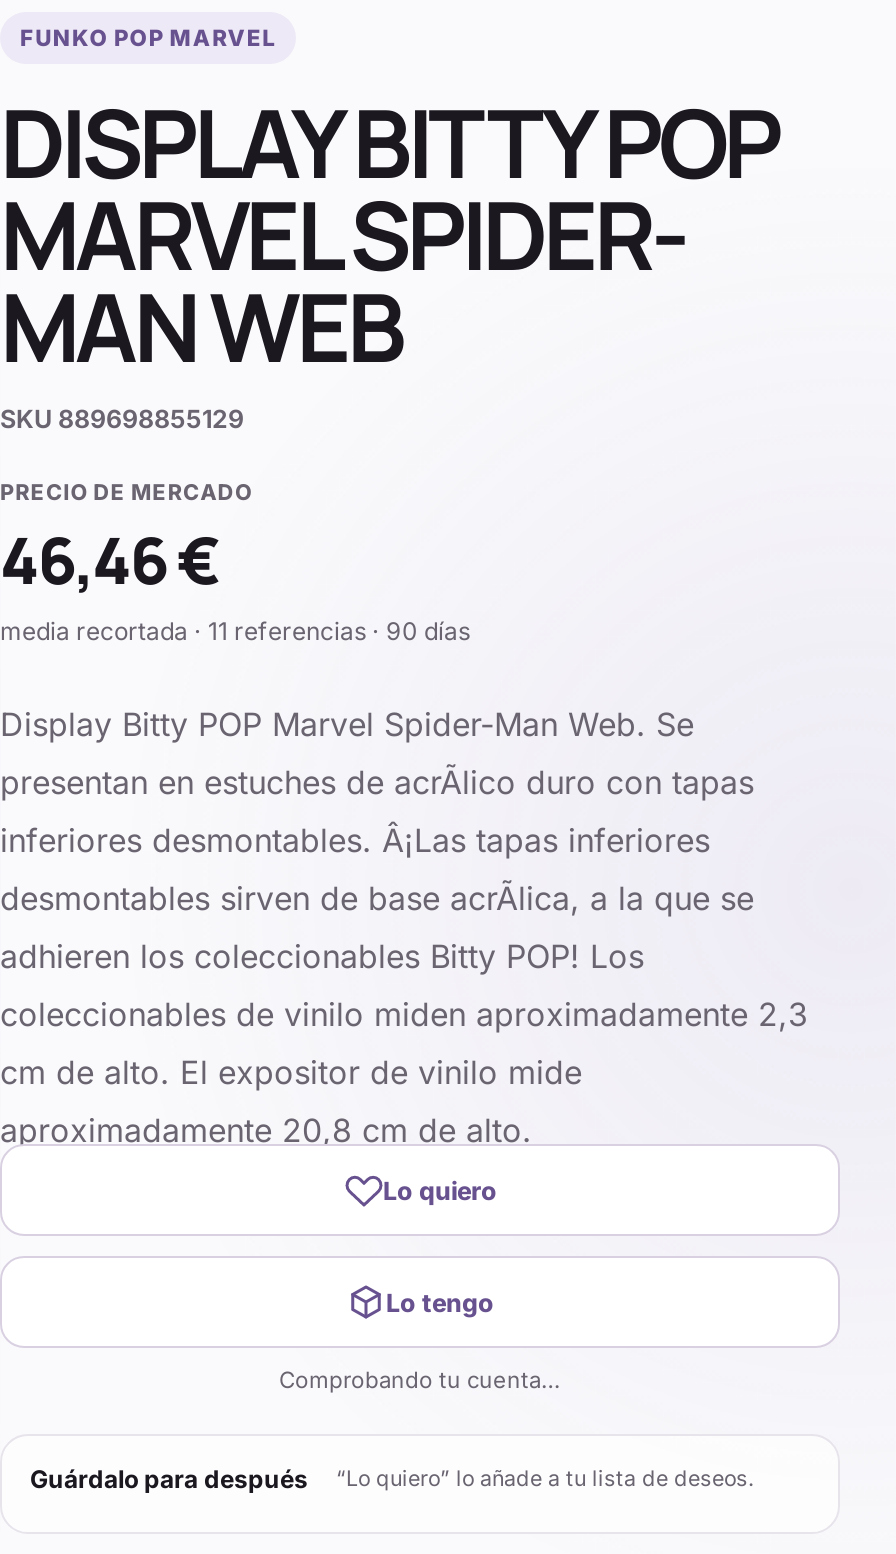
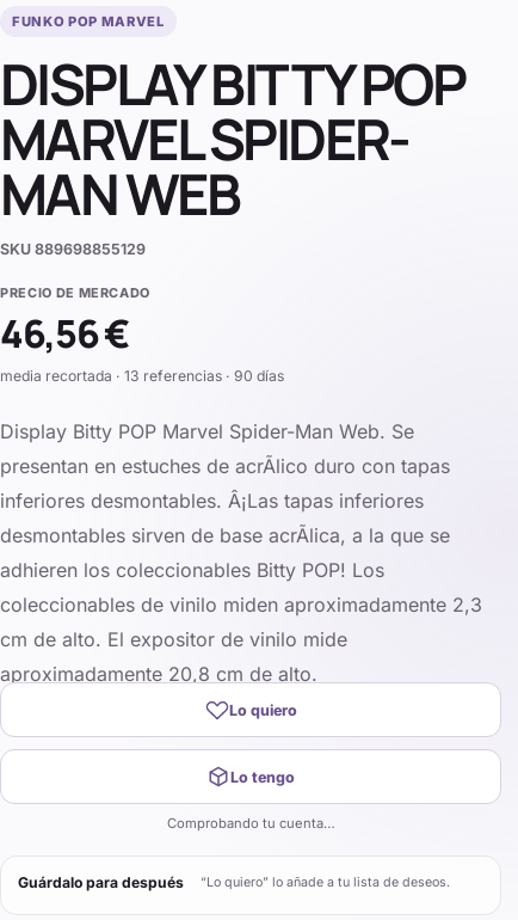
- 46,46 €
+ 46,56 €

- media recortada · 11 referencias · 90 días
+ media recortada · 13 referencias · 90 días
